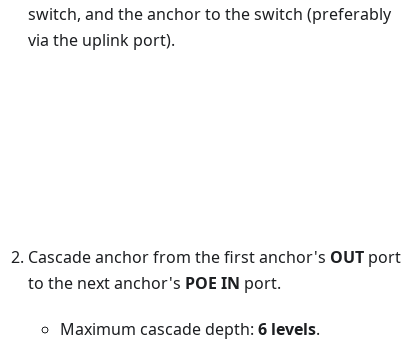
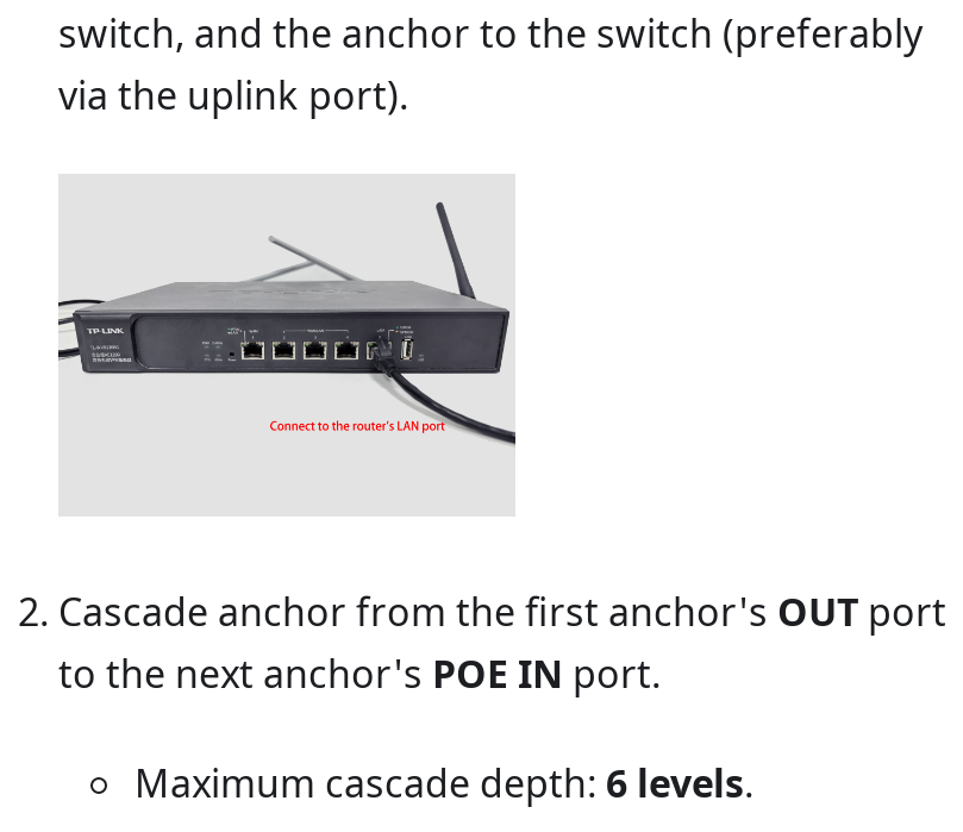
+ [image]
